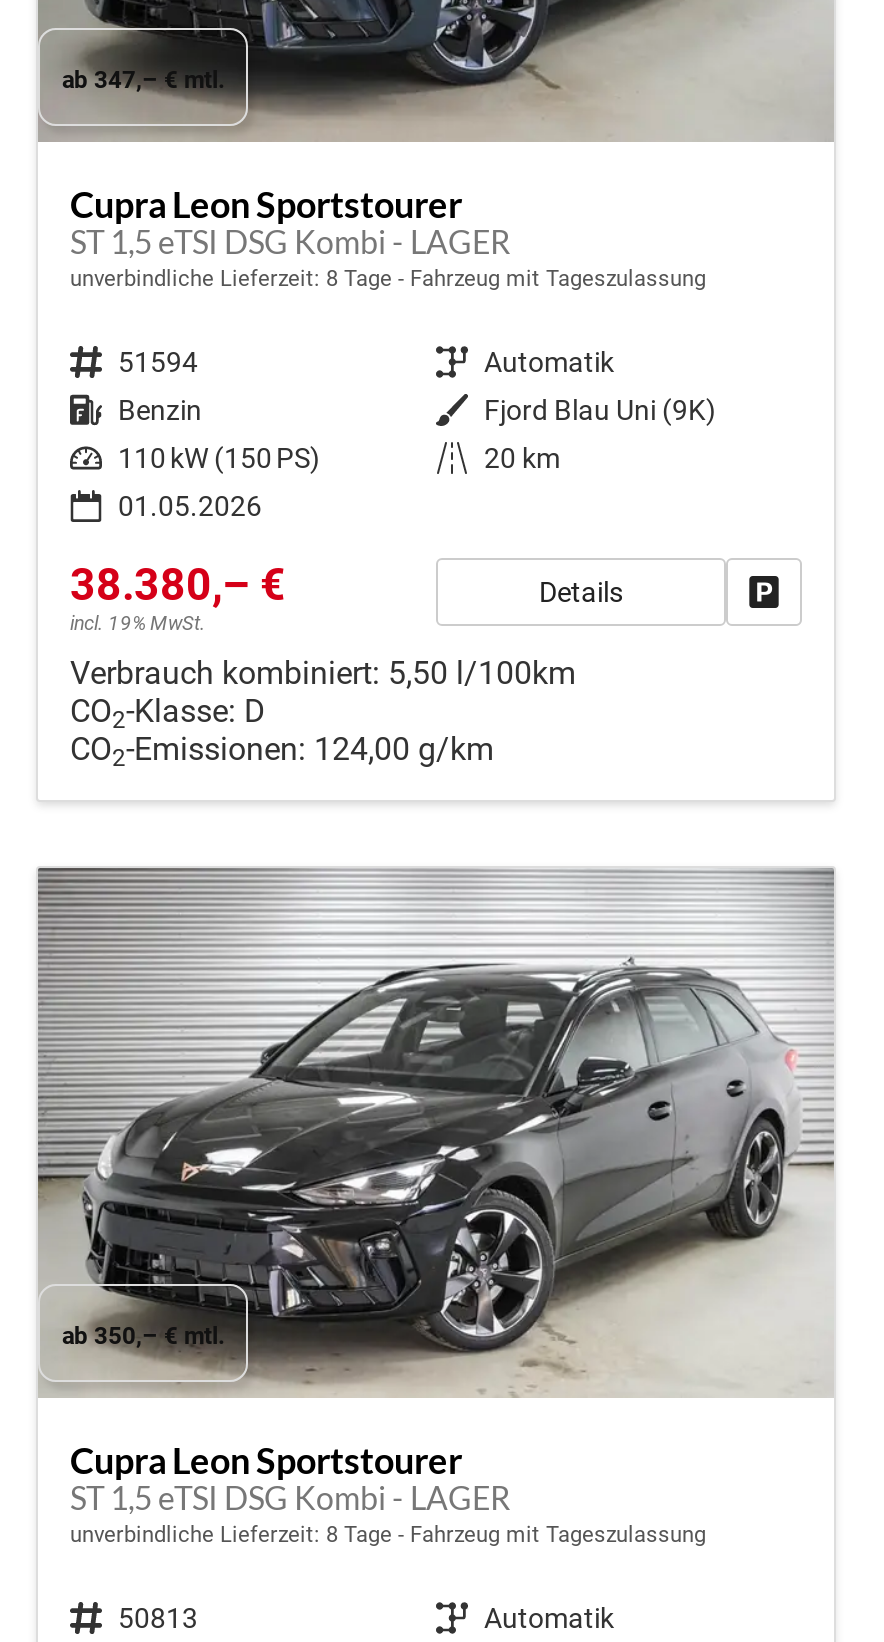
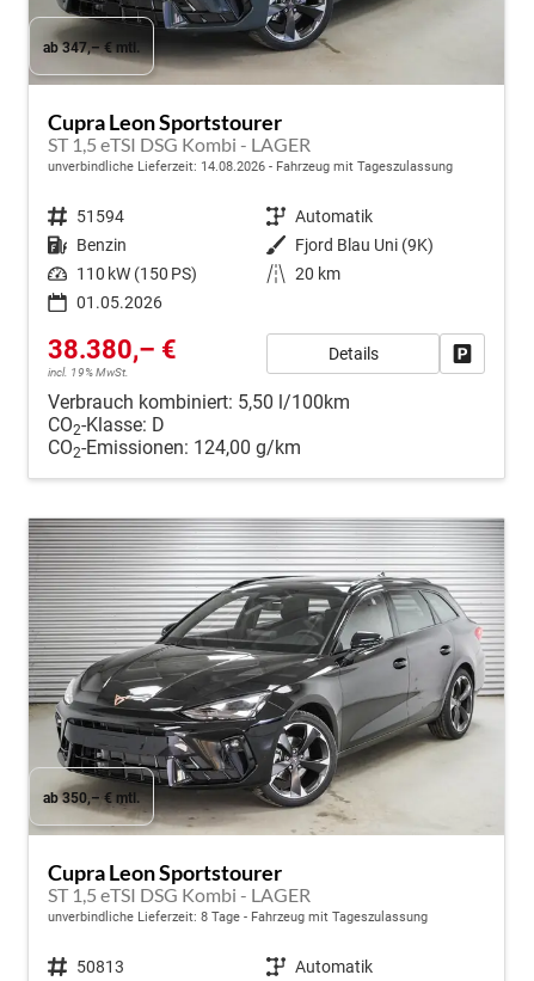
- unverbindliche Lieferzeit: 8 Tage Fahrzeug mit Tageszulassung
+ unverbindliche Lieferzeit: 14.08.2026 Fahrzeug mit Tageszulassung
